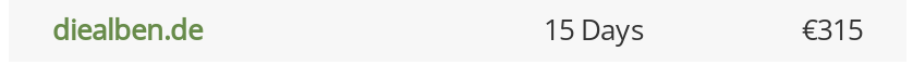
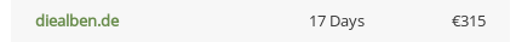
- 15 Days
+ 17 Days
